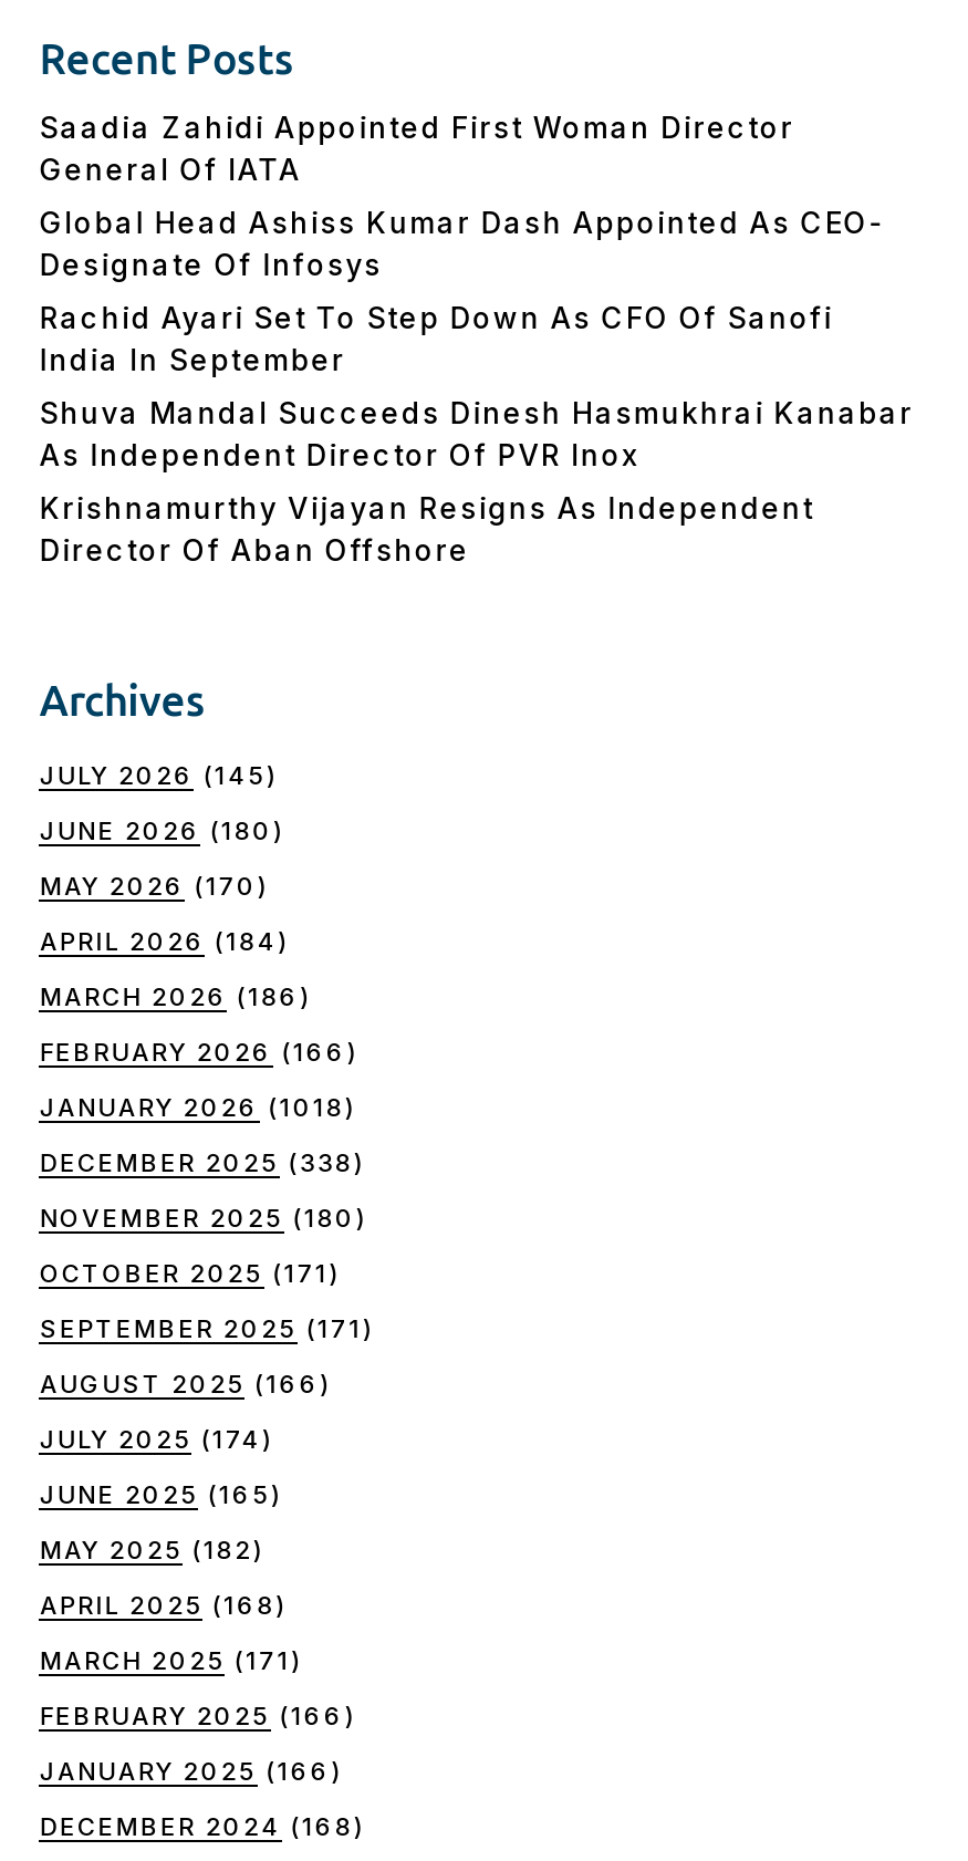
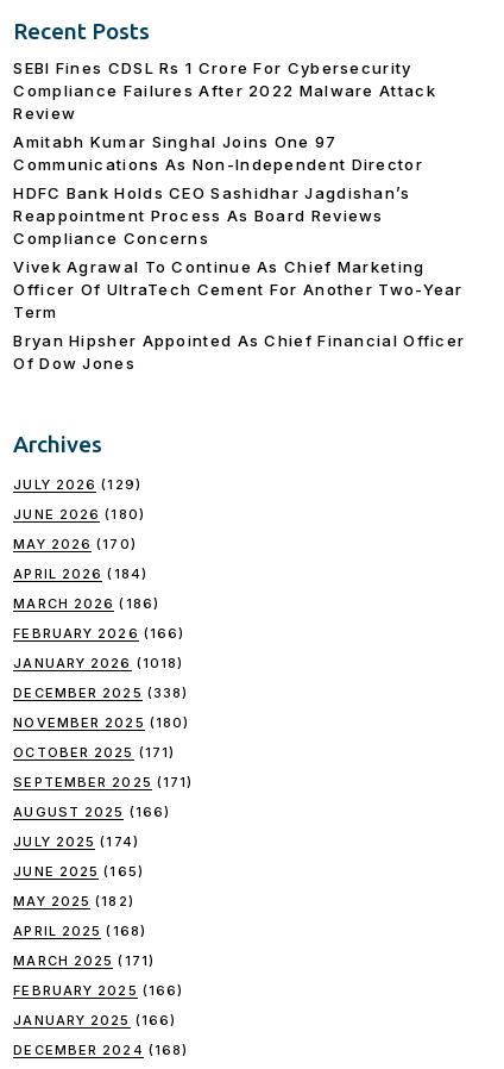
- Saadia Zahidi Appointed First Woman Director
- General Of IATA
+ SEBI Fines CDSL Rs 1 Crore For Cybersecurity
+ Compliance Failures After 2022 Malware Attack
+ Review

- Global Head Ashiss Kumar Dash Appointed As CEO-
- Designate Of Infosys
+ Amitabh Kumar Singhal Joins One 97
+ Communications As Non-Independent Director

- Rachid Ayari Set To Step Down As CFO Of Sanofi
- India In September
+ HDFC Bank Holds CEO Sashidhar Jagdishan’s
+ Reappointment Process As Board Reviews
+ Compliance Concerns

- Shuva Mandal Succeeds Dinesh Hasmukhrai Kanabar
- As Independent Director Of PVR Inox
+ Vivek Agrawal To Continue As Chief Marketing
+ Officer Of UltraTech Cement For Another Two-Year
+ Term

- Krishnamurthy Vijayan Resigns As Independent
- Director Of Aban Offshore
+ Bryan Hipsher Appointed As Chief Financial Officer
+ Of Dow Jones

- JULY 2026 (145)
+ JULY 2026 (129)
